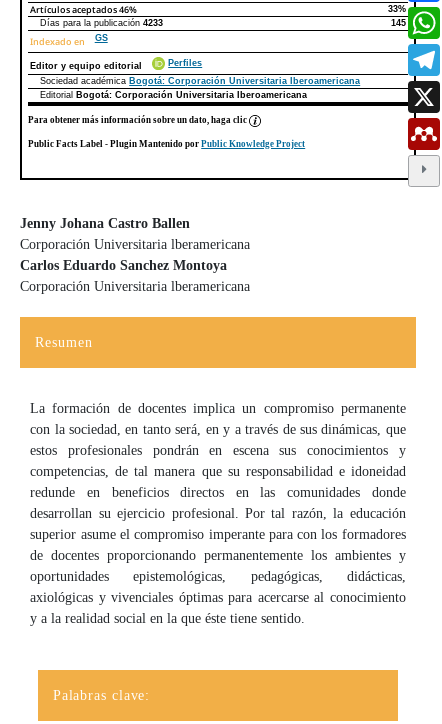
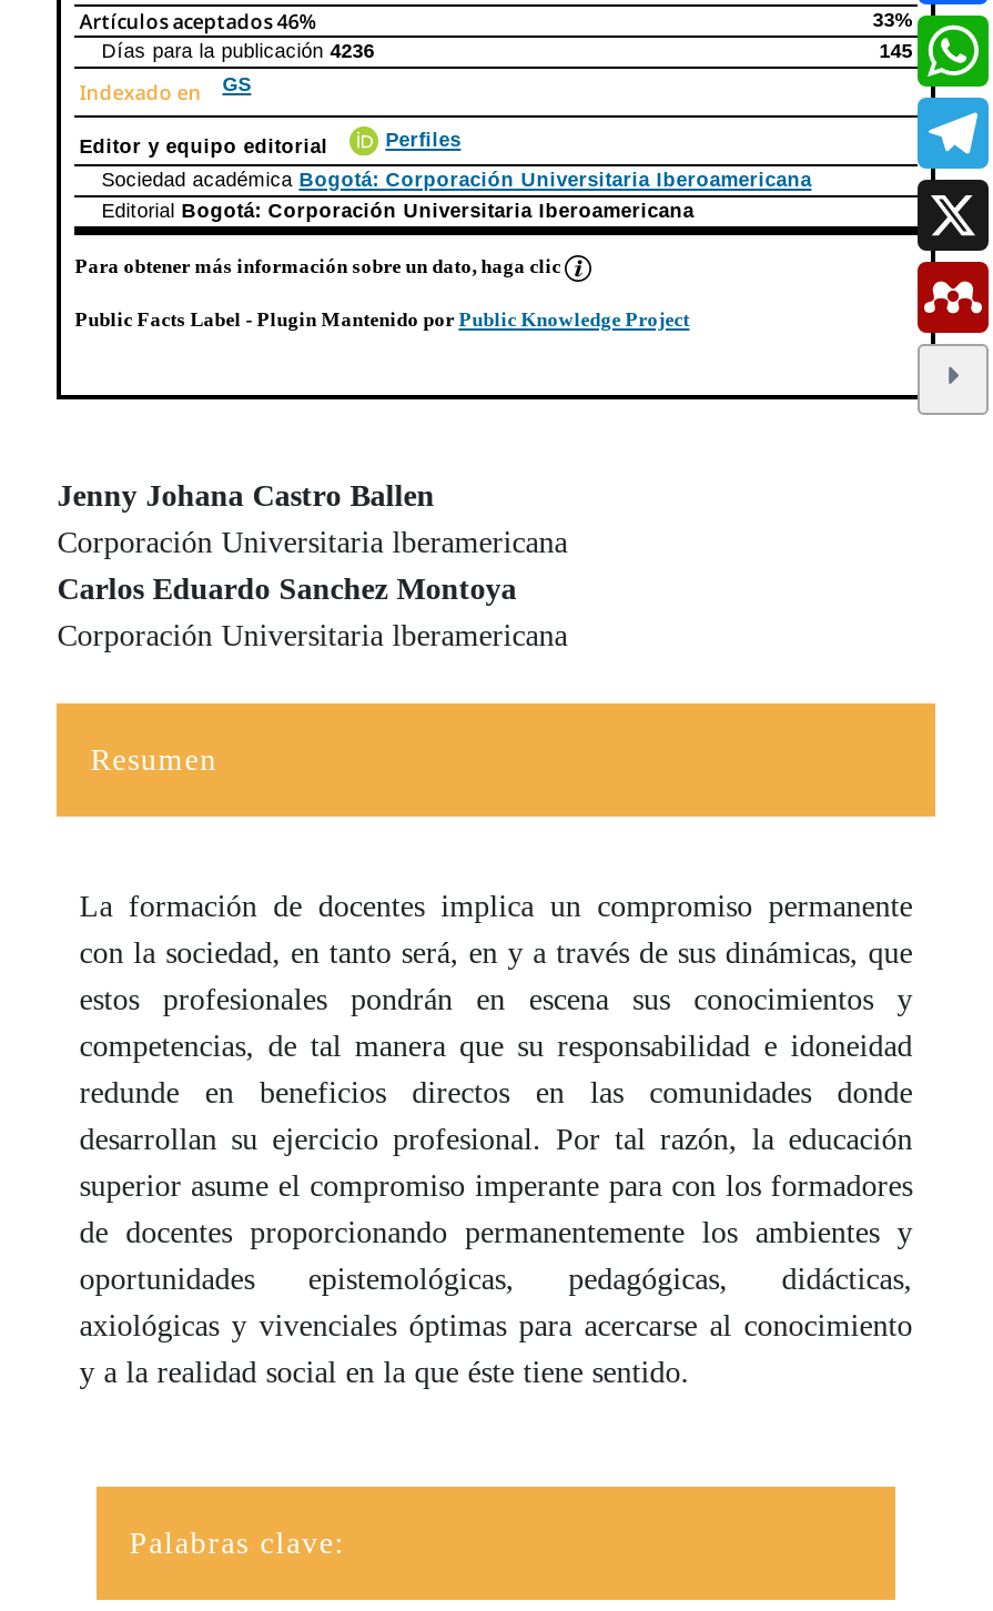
- Días para la publicación 4233
+ Días para la publicación 4236
